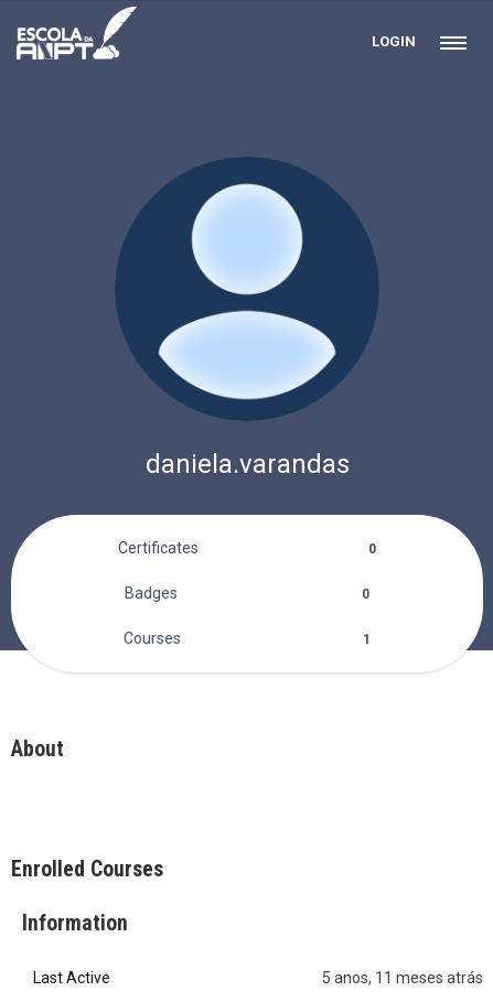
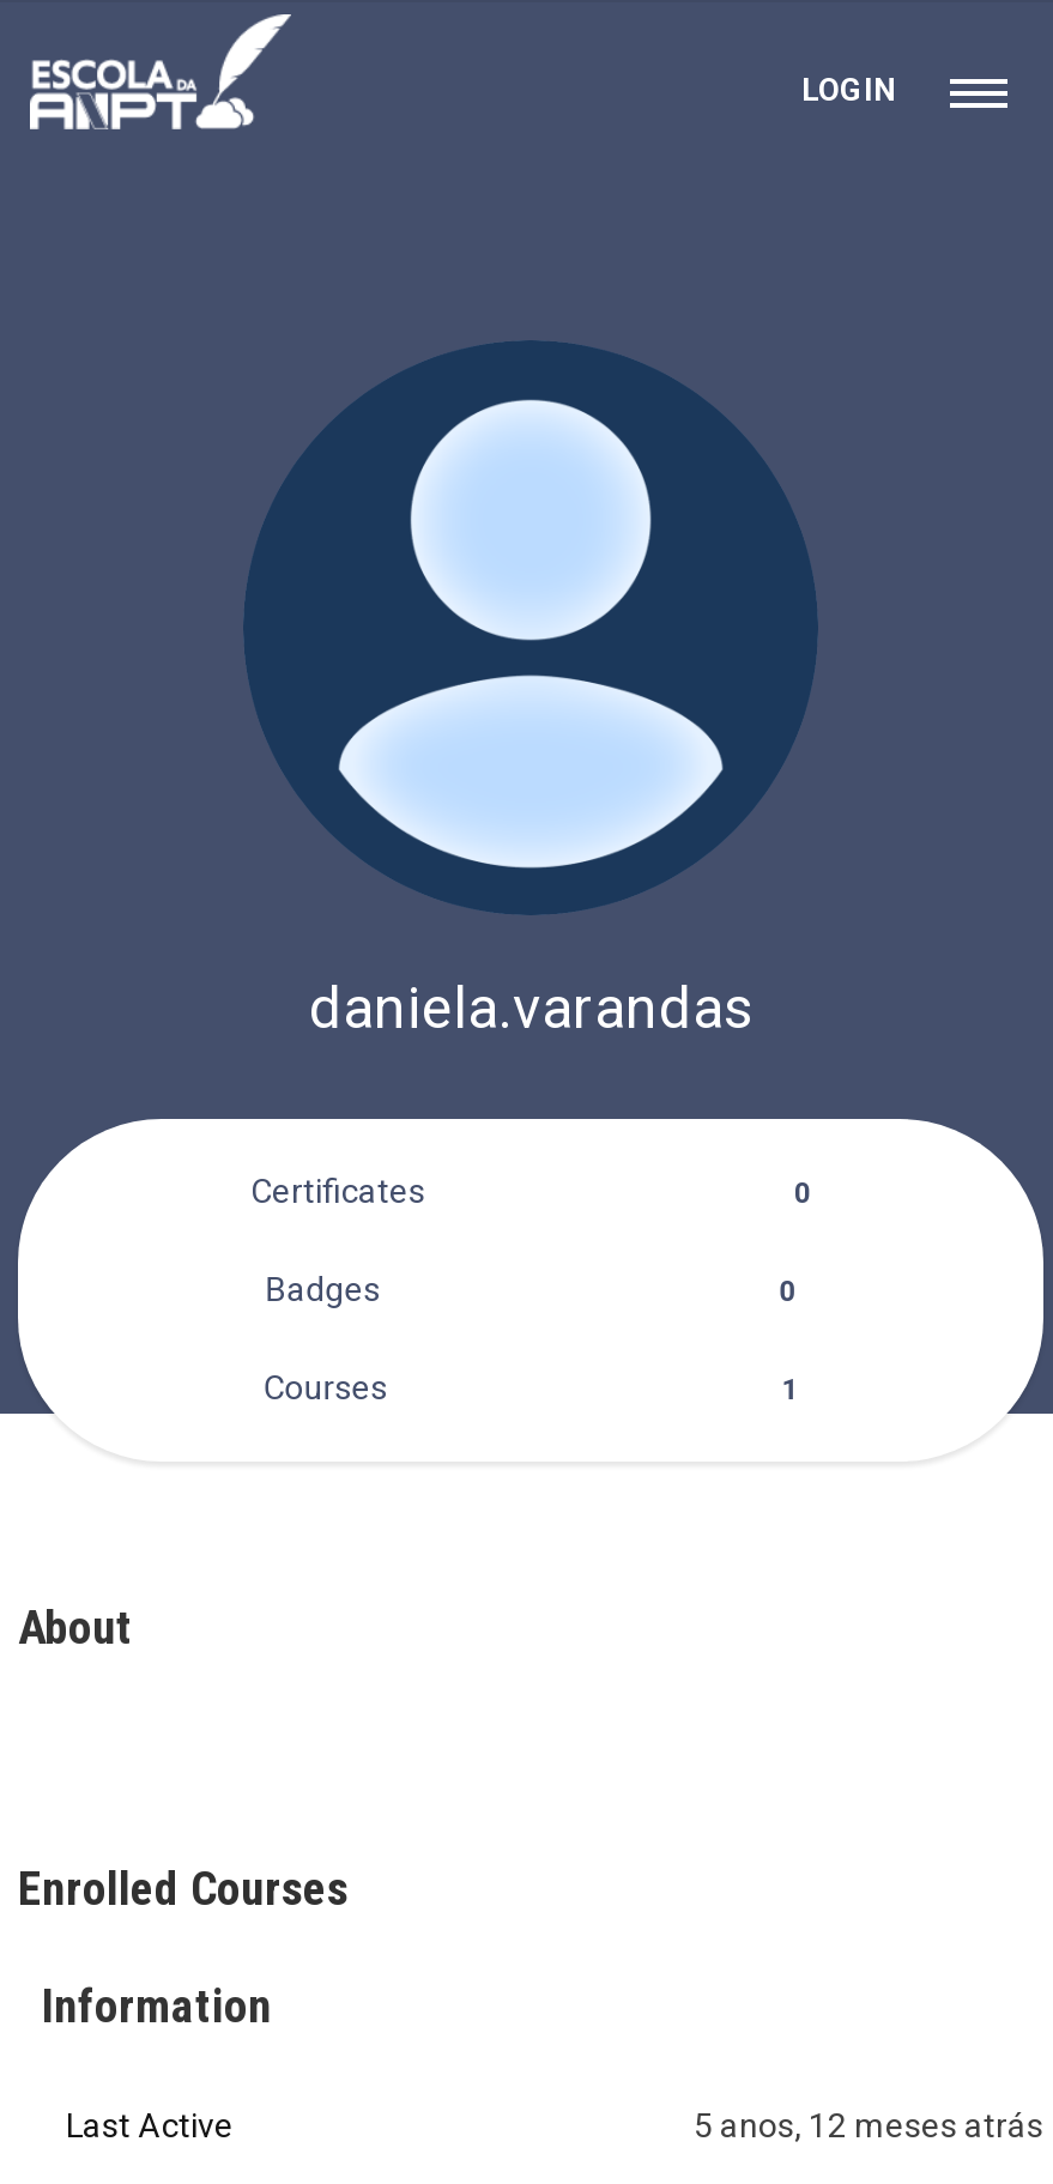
- 5 anos, 11 meses atrás
+ 5 anos, 12 meses atrás
